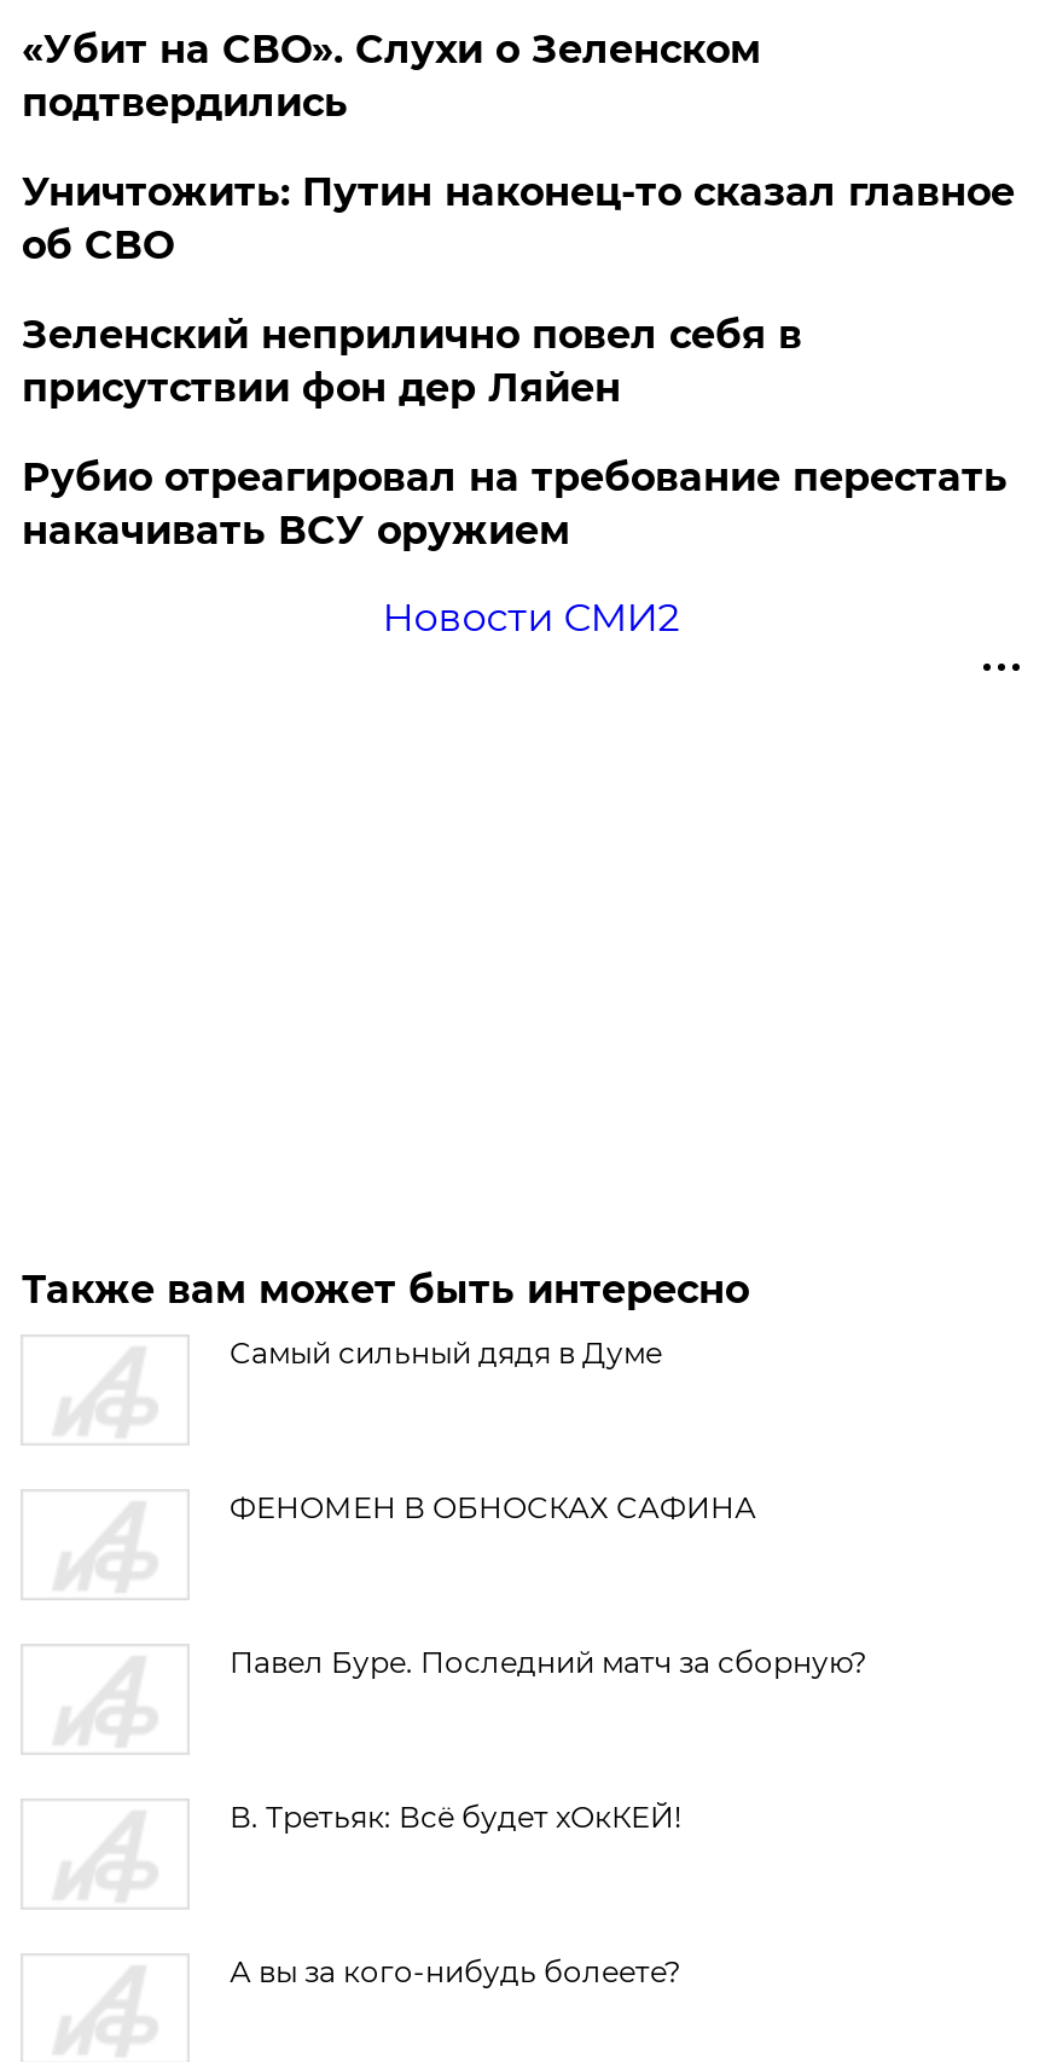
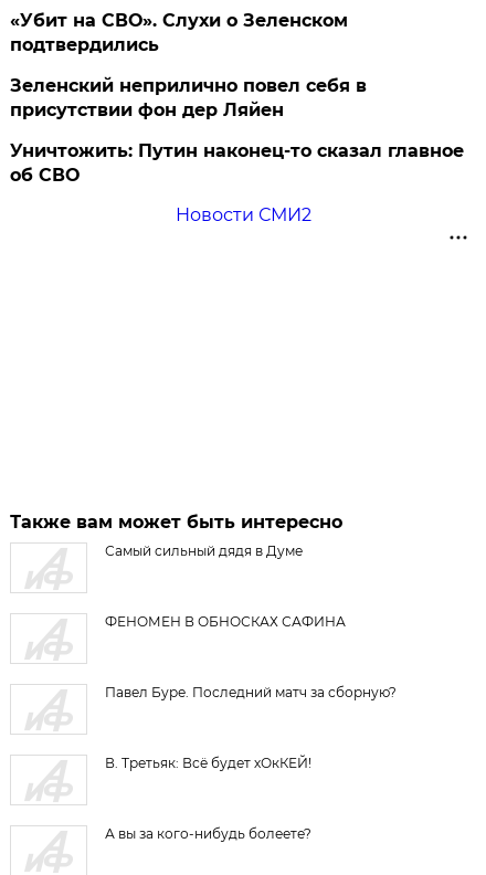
moved down: Уничтожить: Путин наконец-то сказал главное | об СВО

- Рубио отреагировал на требование перестать
- накачивать ВСУ оружием
